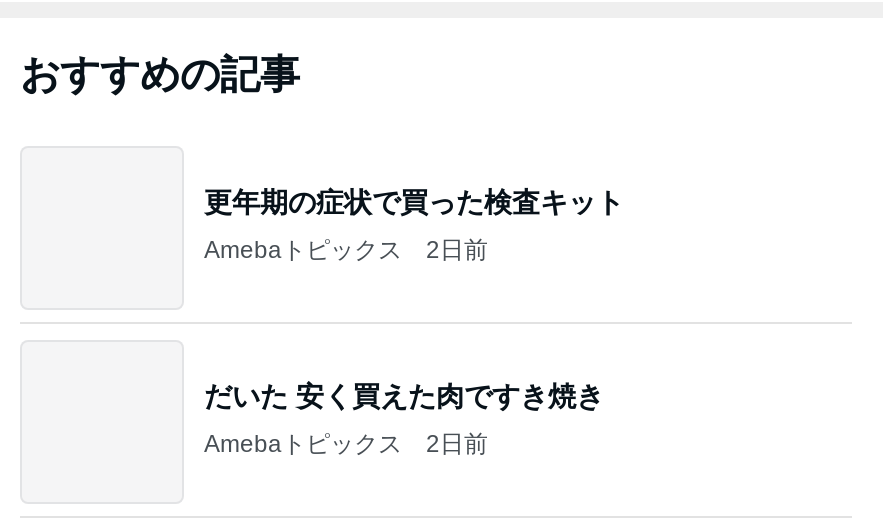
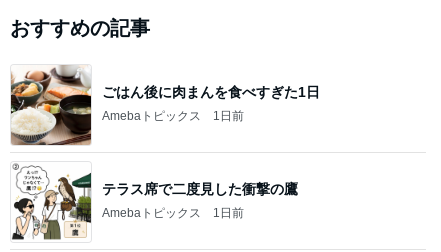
+ [image]

- 更年期の症状で買った検査キット
+ ごはん後に肉まんを食べすぎた1日

- Amebaトピックス 2日前
+ Amebaトピックス 1日前

+ [image]

- だいた 安く買えた肉ですき焼き
+ テラス席で二度見した衝撃の鷹

- Amebaトピックス 2日前
+ Amebaトピックス 1日前
